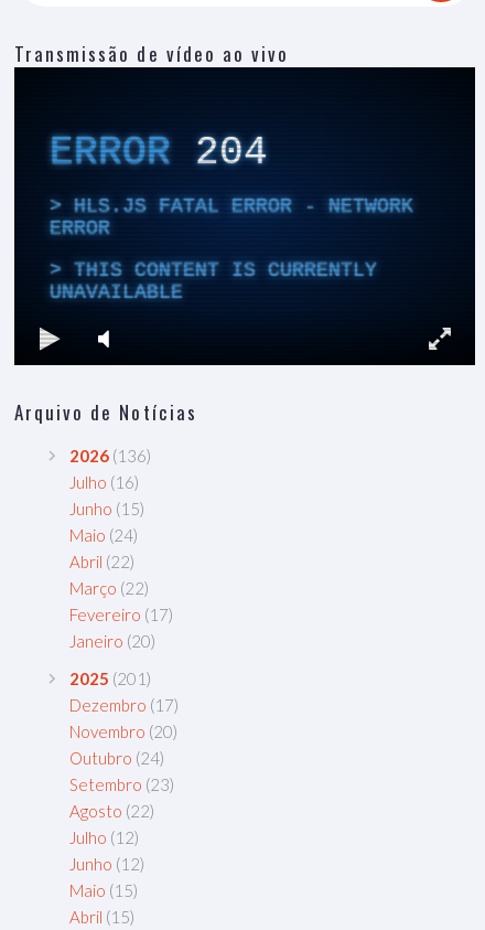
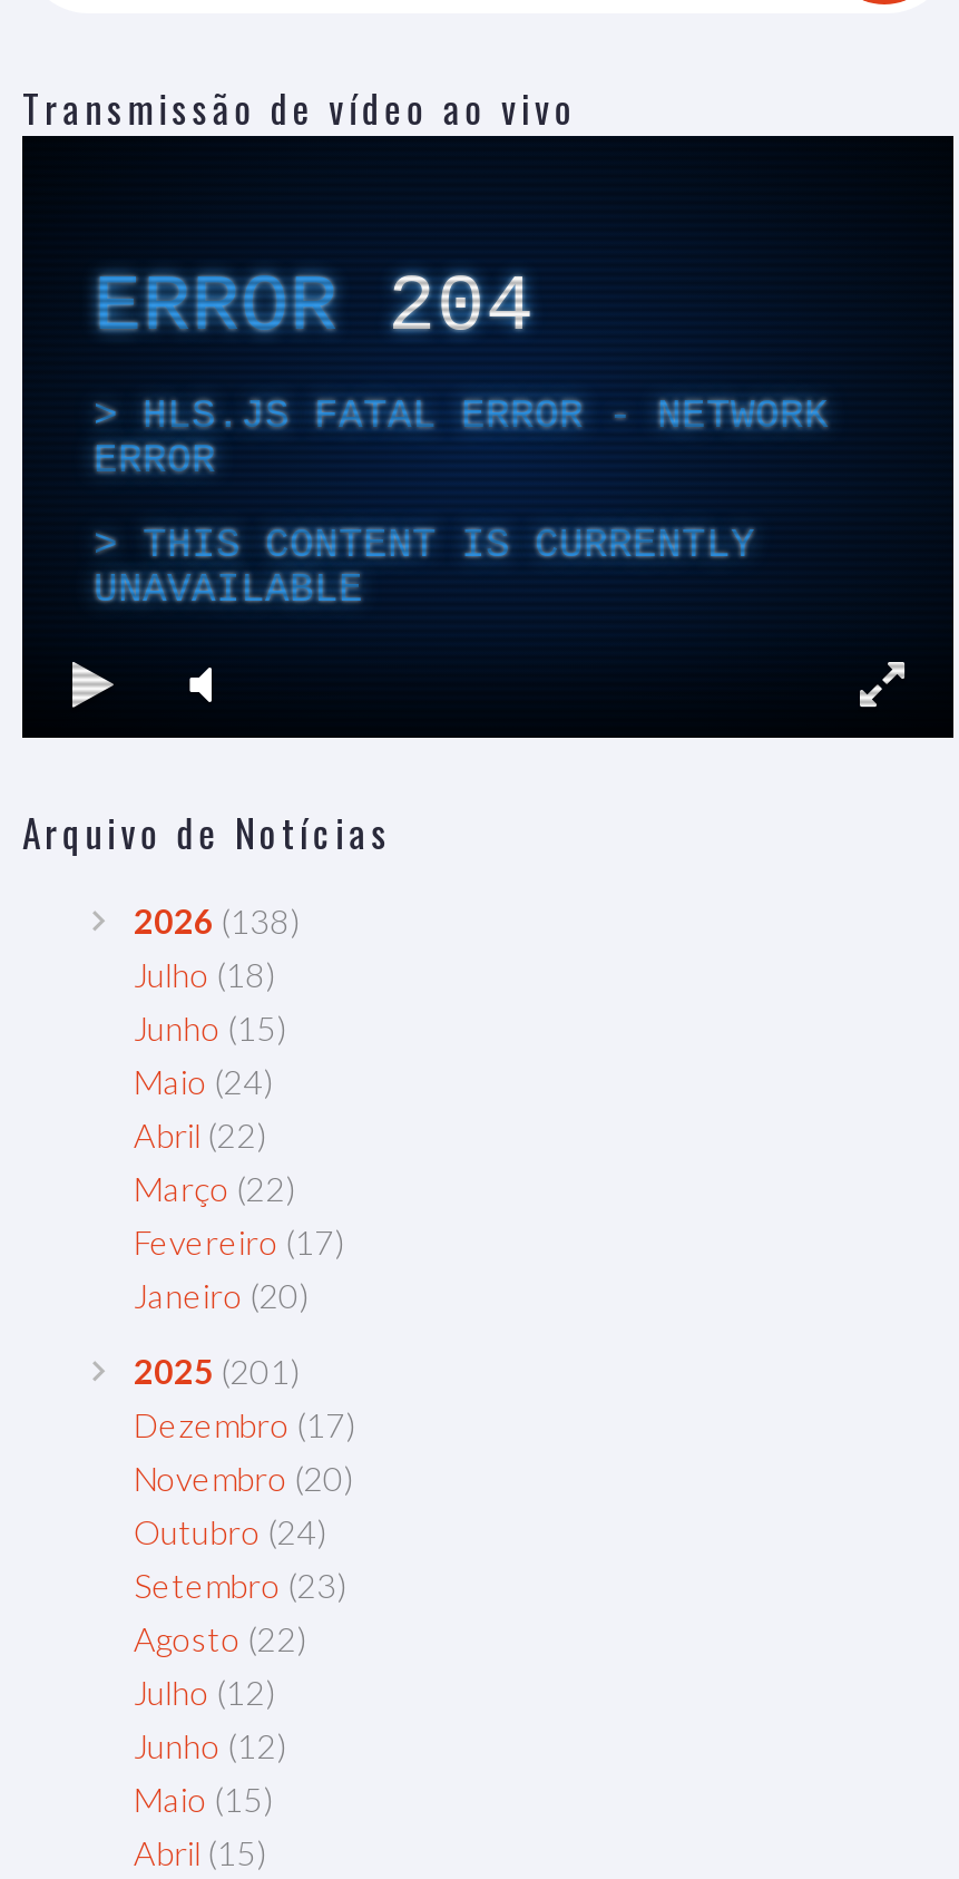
- 2026 (136)
+ 2026 (138)

- Julho (16)
+ Julho (18)
